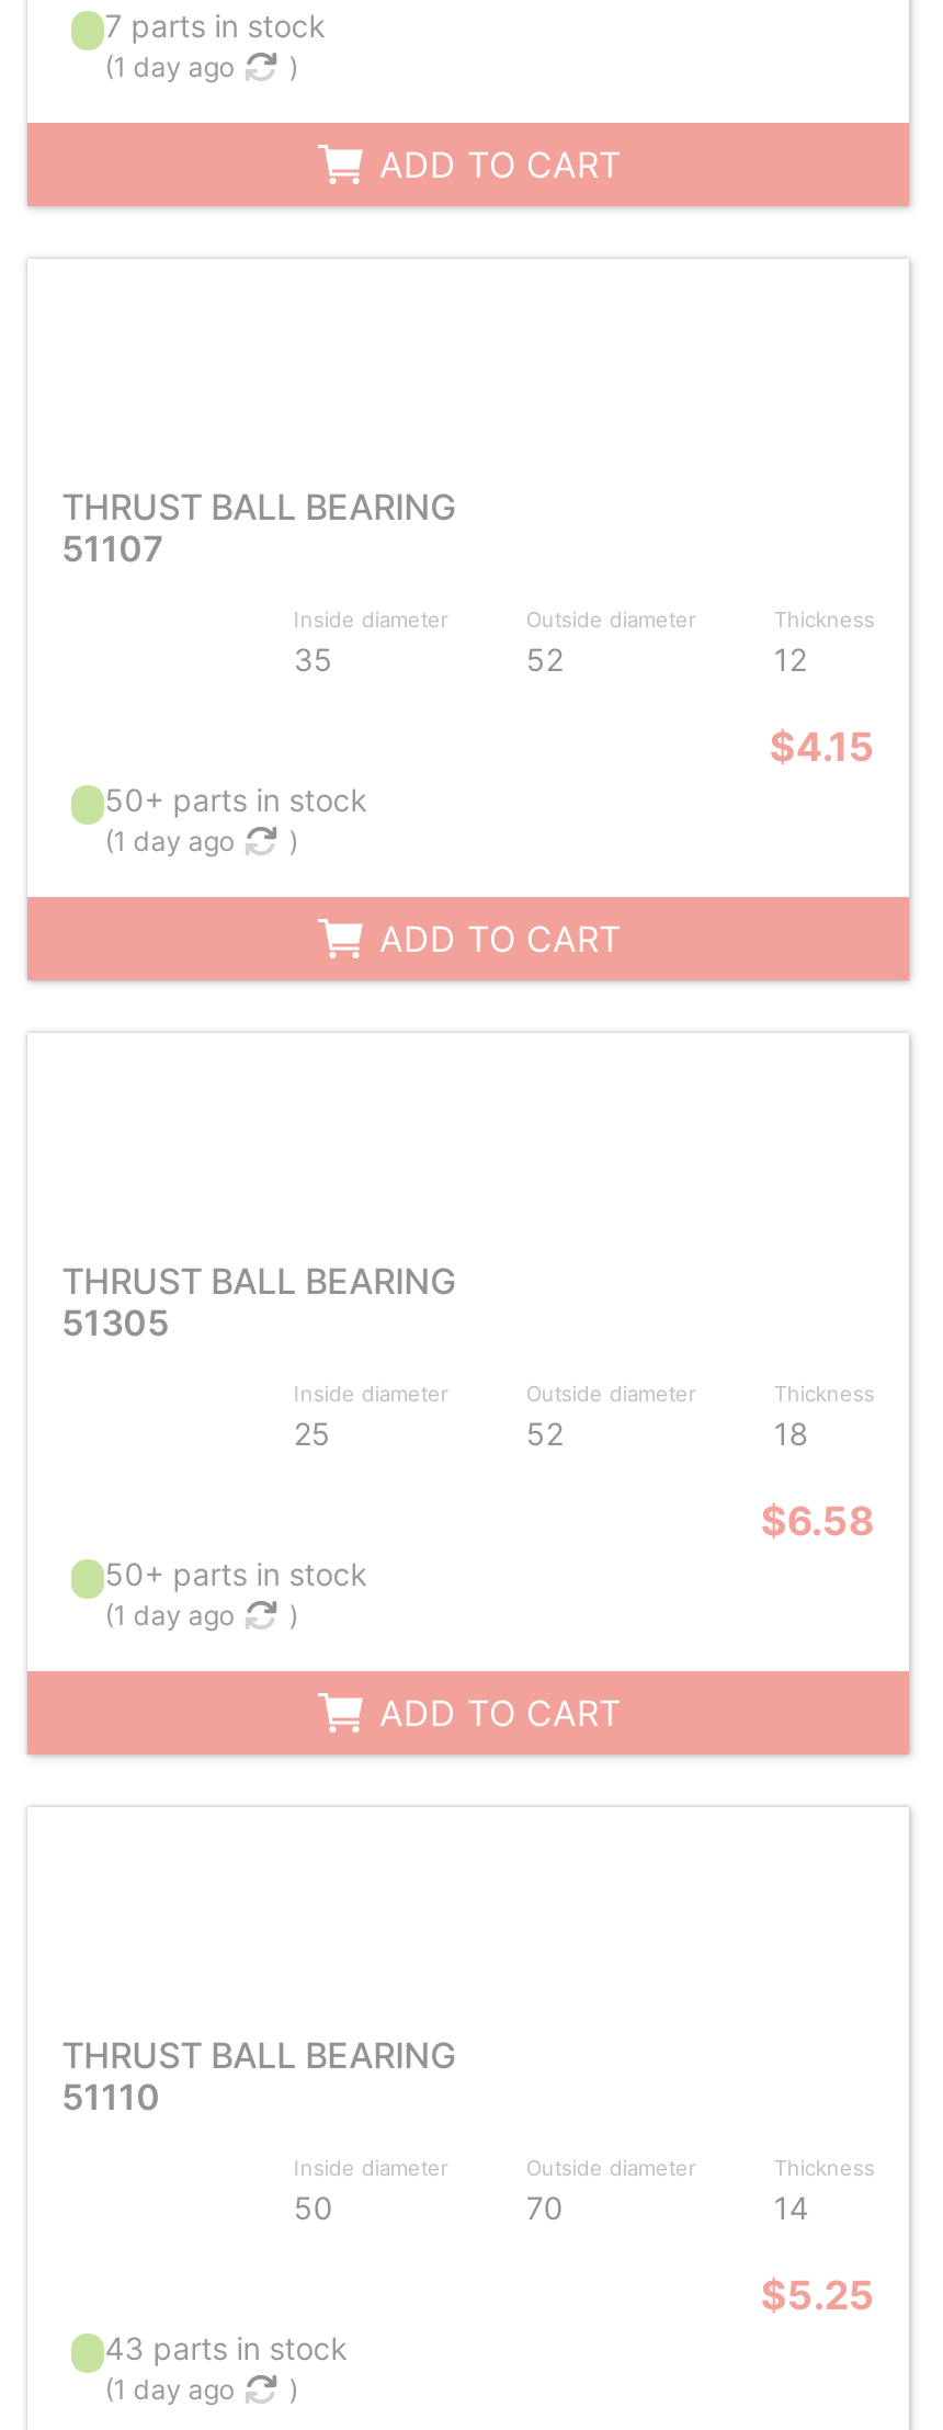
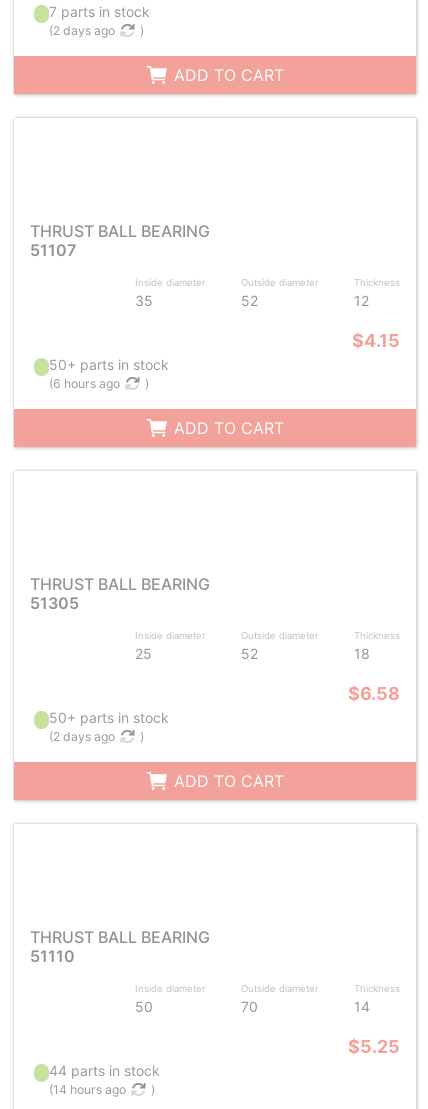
- (1 day ago
+ (2 days ago

- (1 day ago
+ (6 hours ago

- (1 day ago
+ (2 days ago

- 43 parts in stock
+ 44 parts in stock

- (1 day ago
+ (14 hours ago
